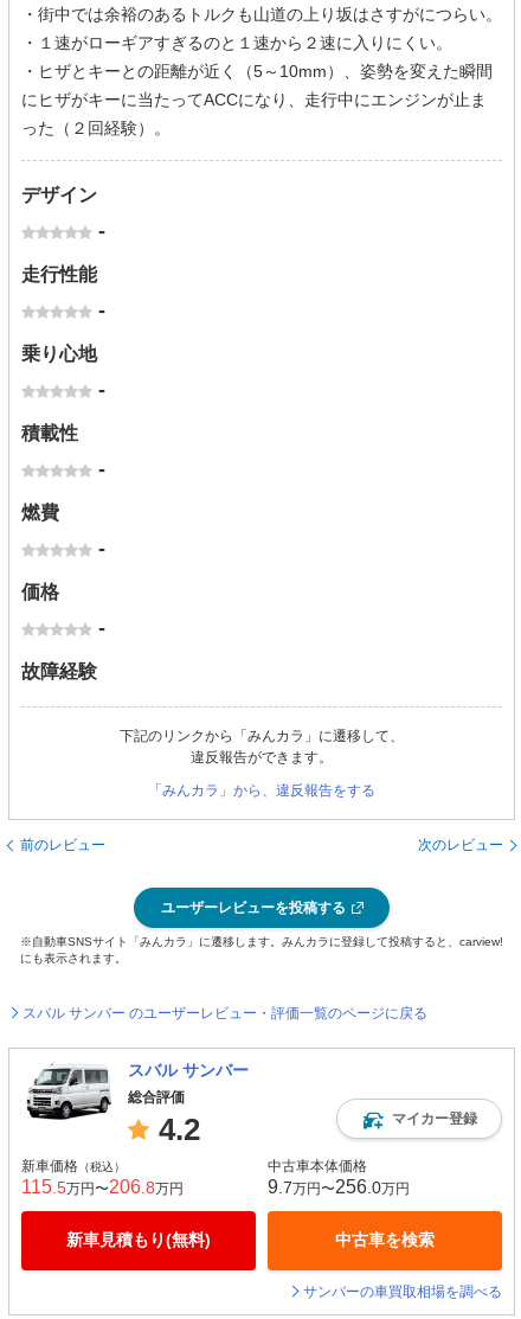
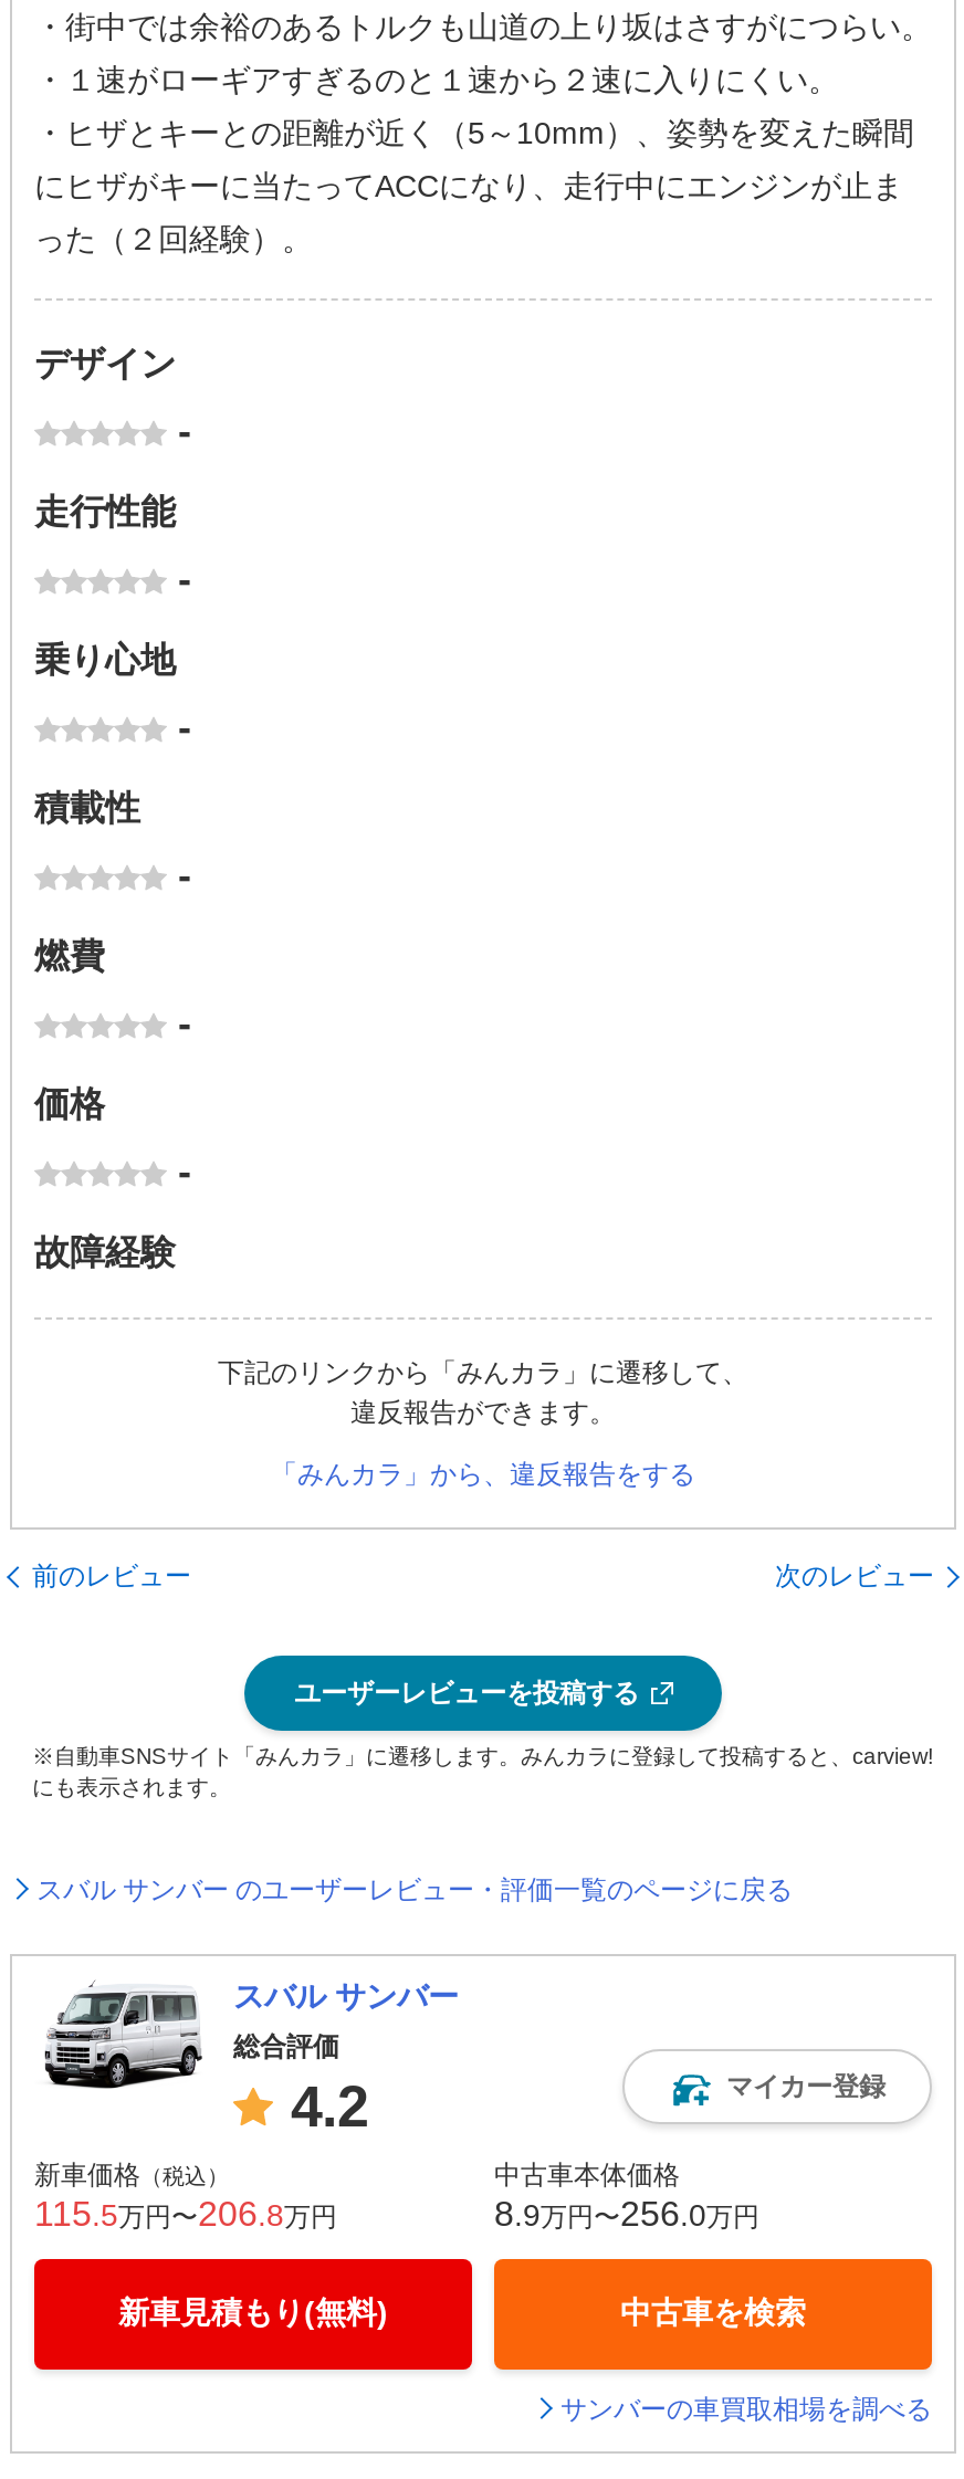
- 9.7万円〜256.0万円
+ 8.9万円〜256.0万円
